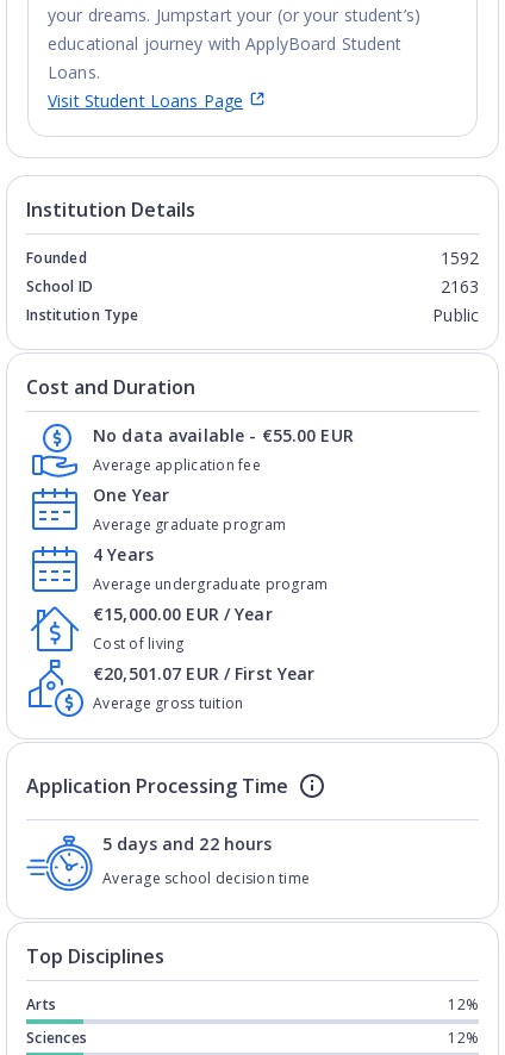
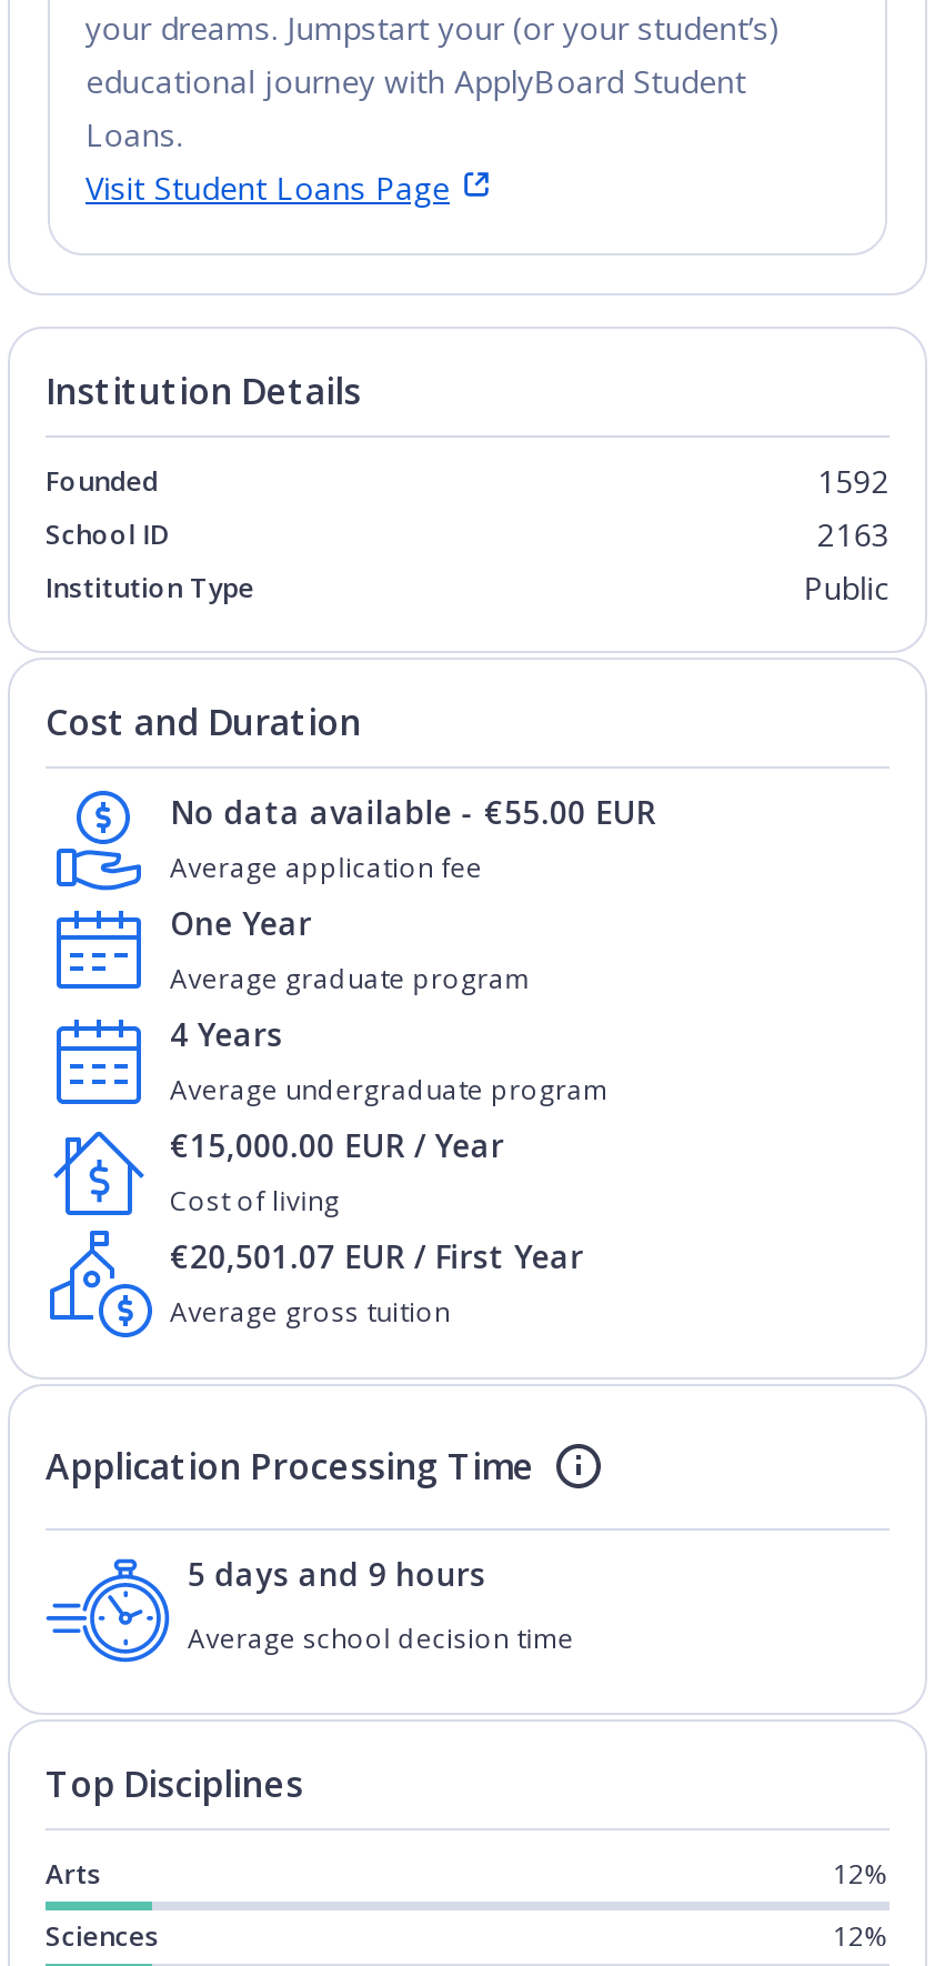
- 5 days and 22 hours
+ 5 days and 9 hours
